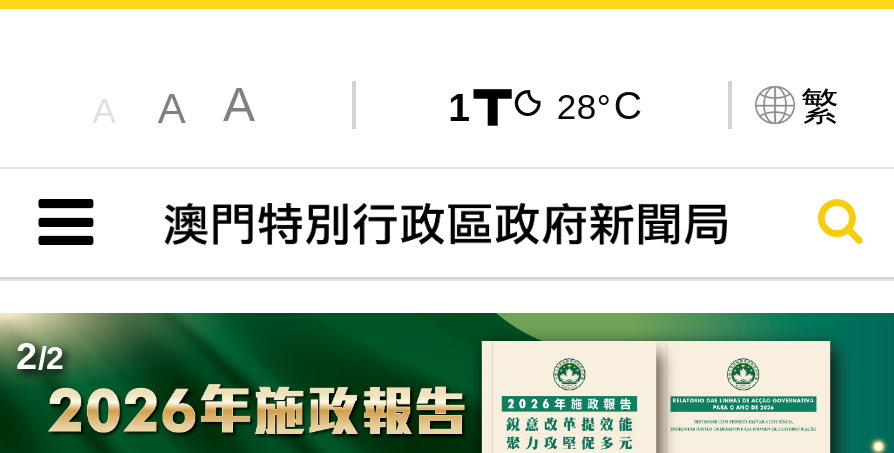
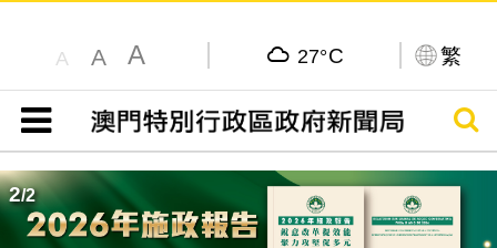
- 1
- 28° C
+ 27° C
